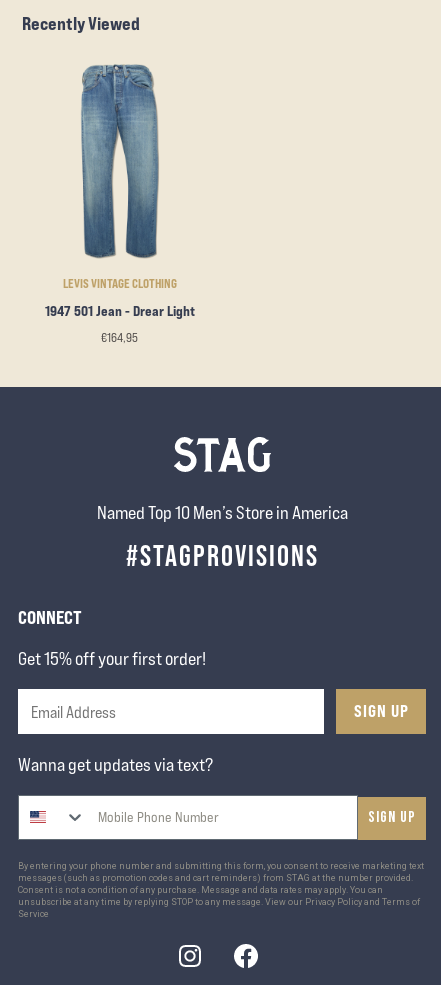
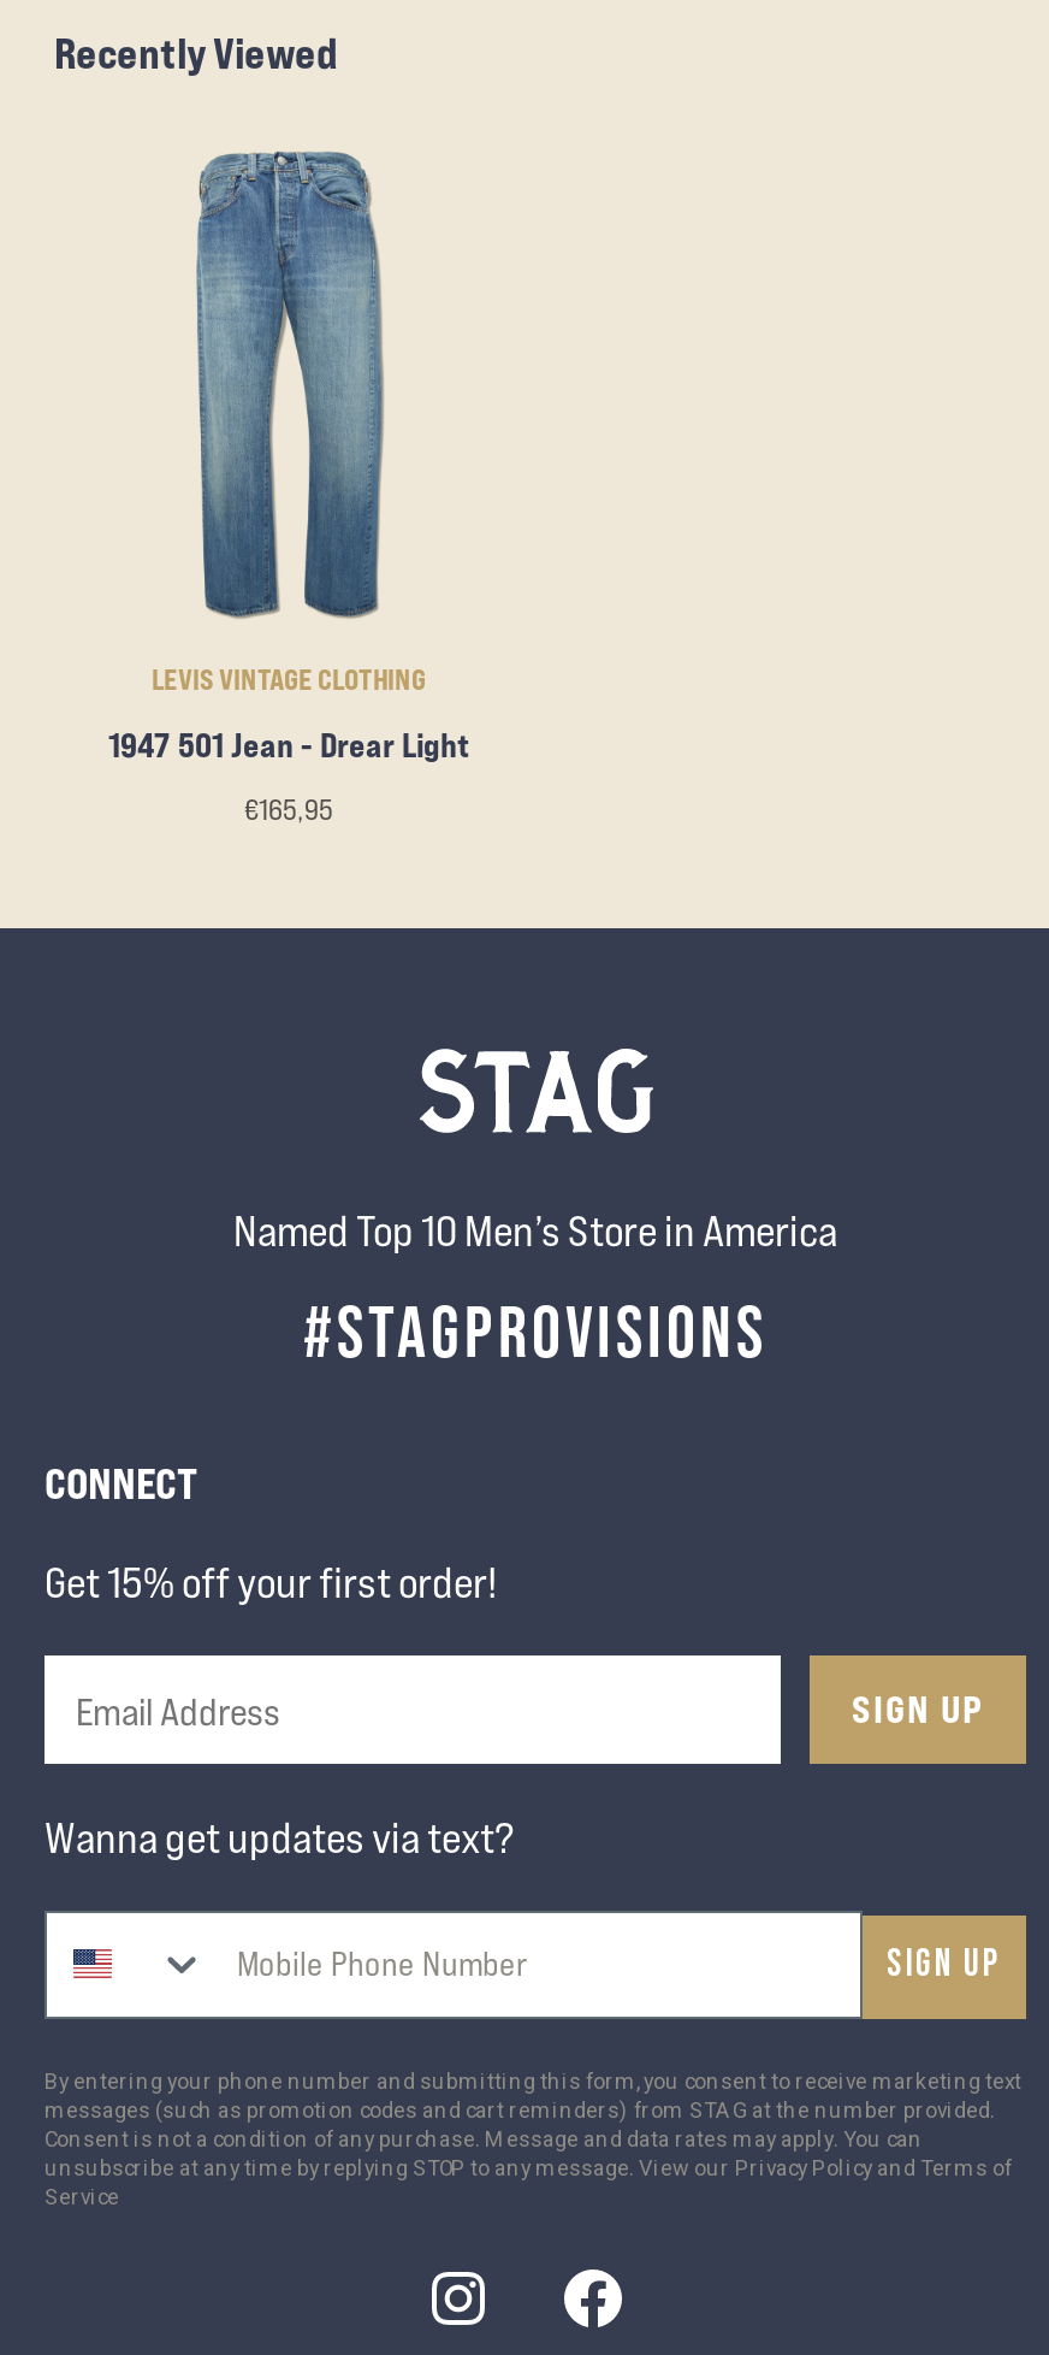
- €164,95
+ €165,95
